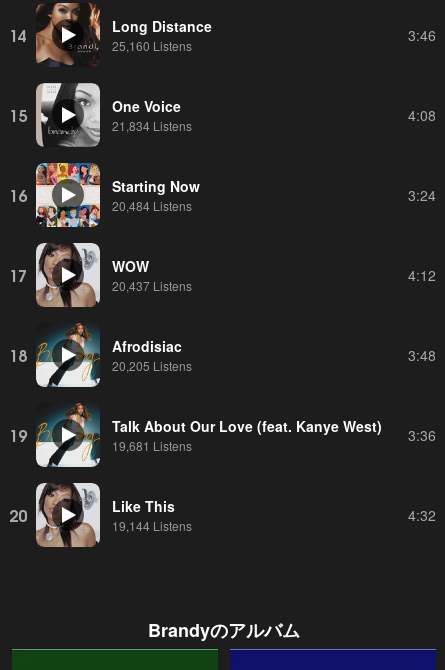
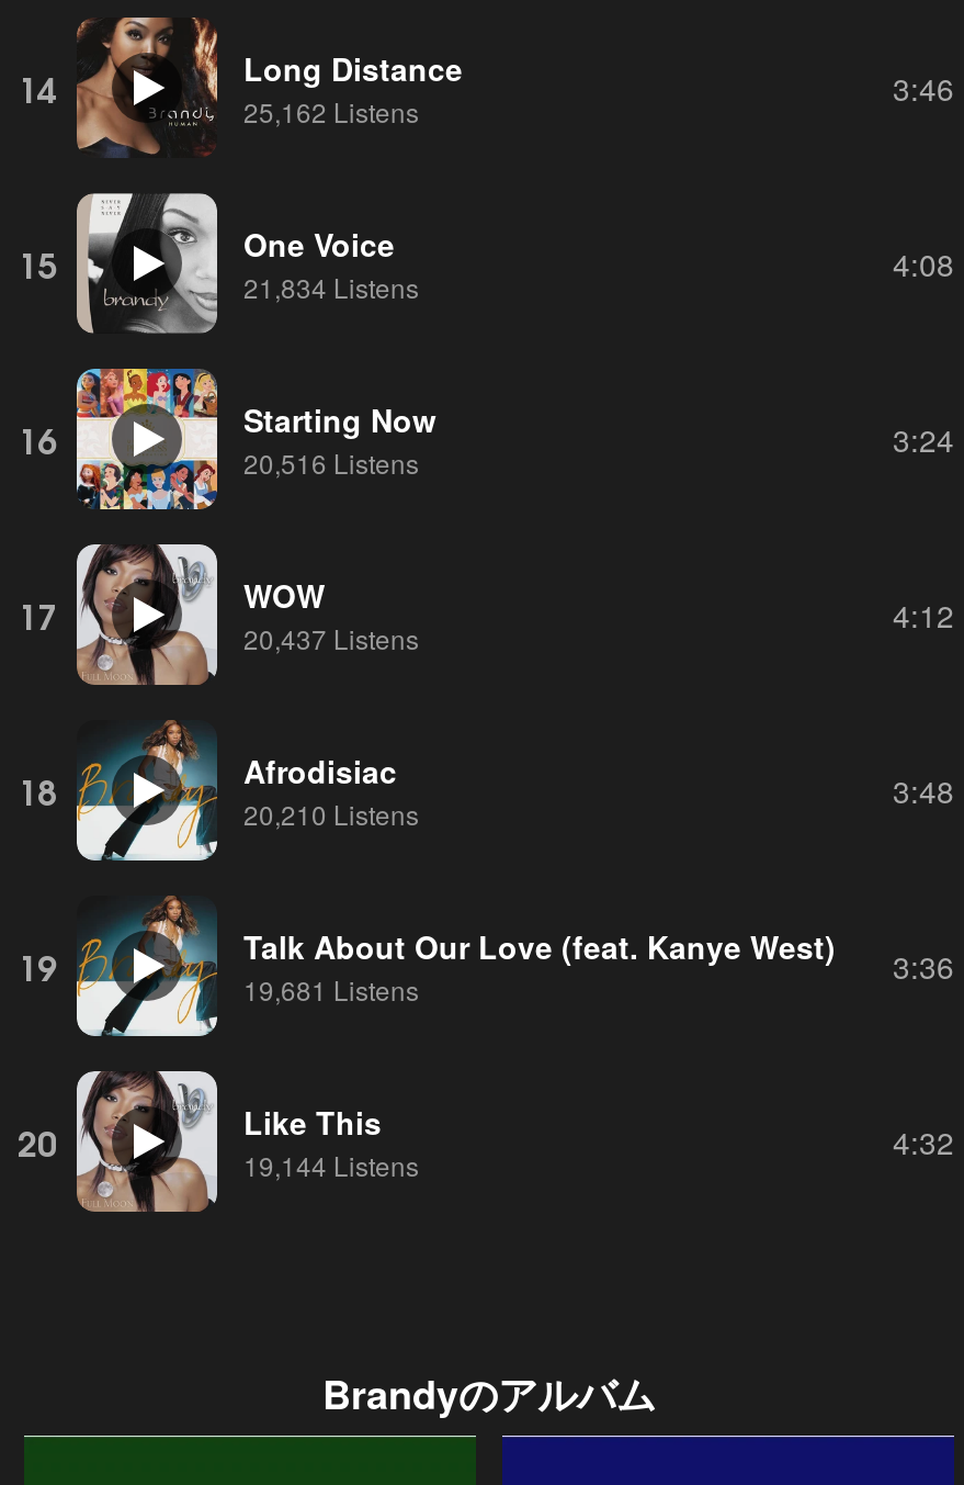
- 25,160 Listens
+ 25,162 Listens

- 20,484 Listens
+ 20,516 Listens

- 20,205 Listens
+ 20,210 Listens
